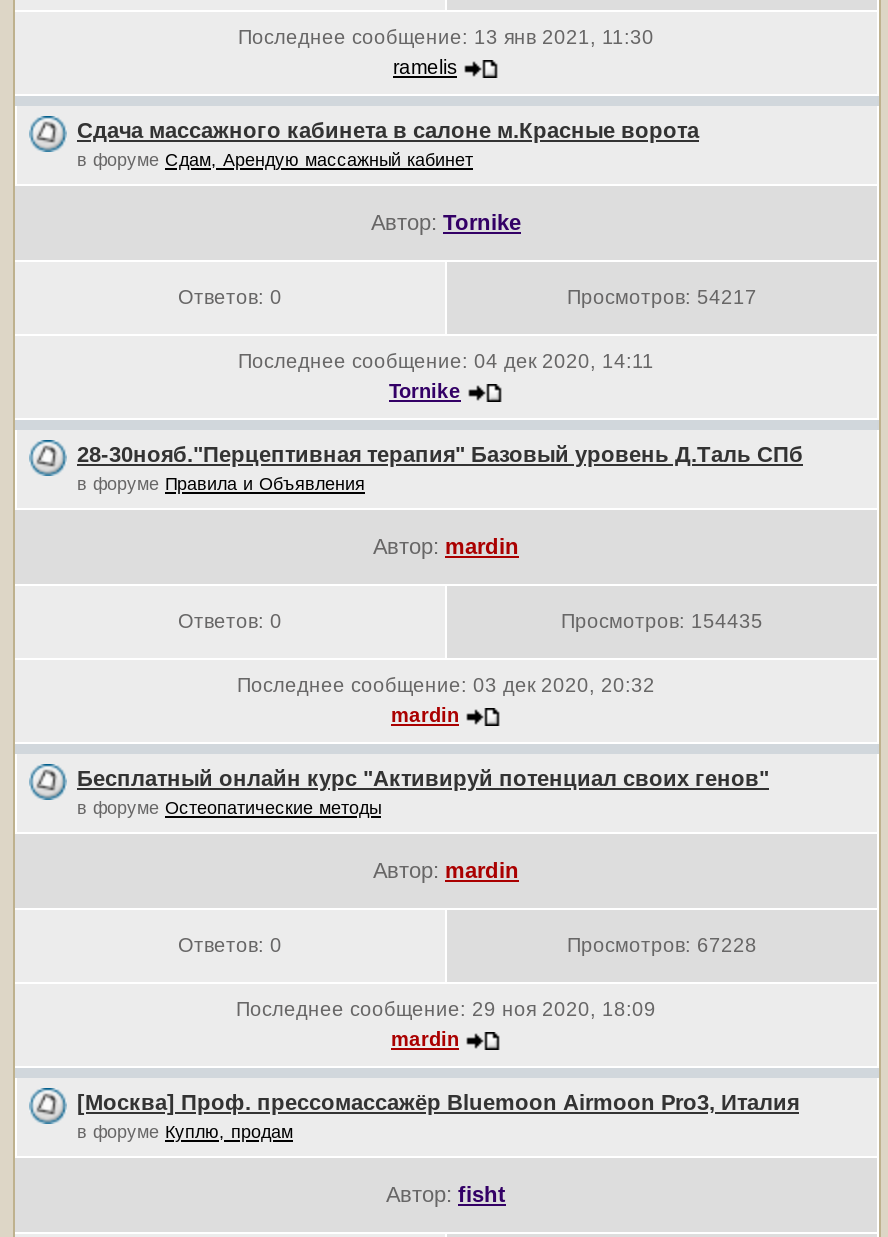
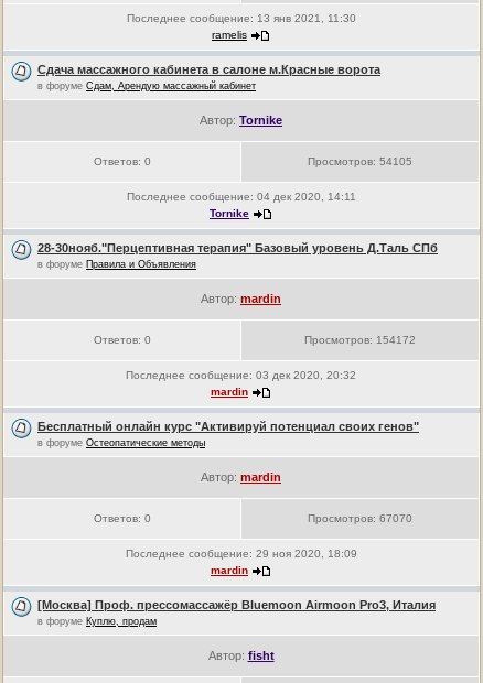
- Просмотров: 54217
+ Просмотров: 54105

- Просмотров: 154435
+ Просмотров: 154172

- Просмотров: 67228
+ Просмотров: 67070
